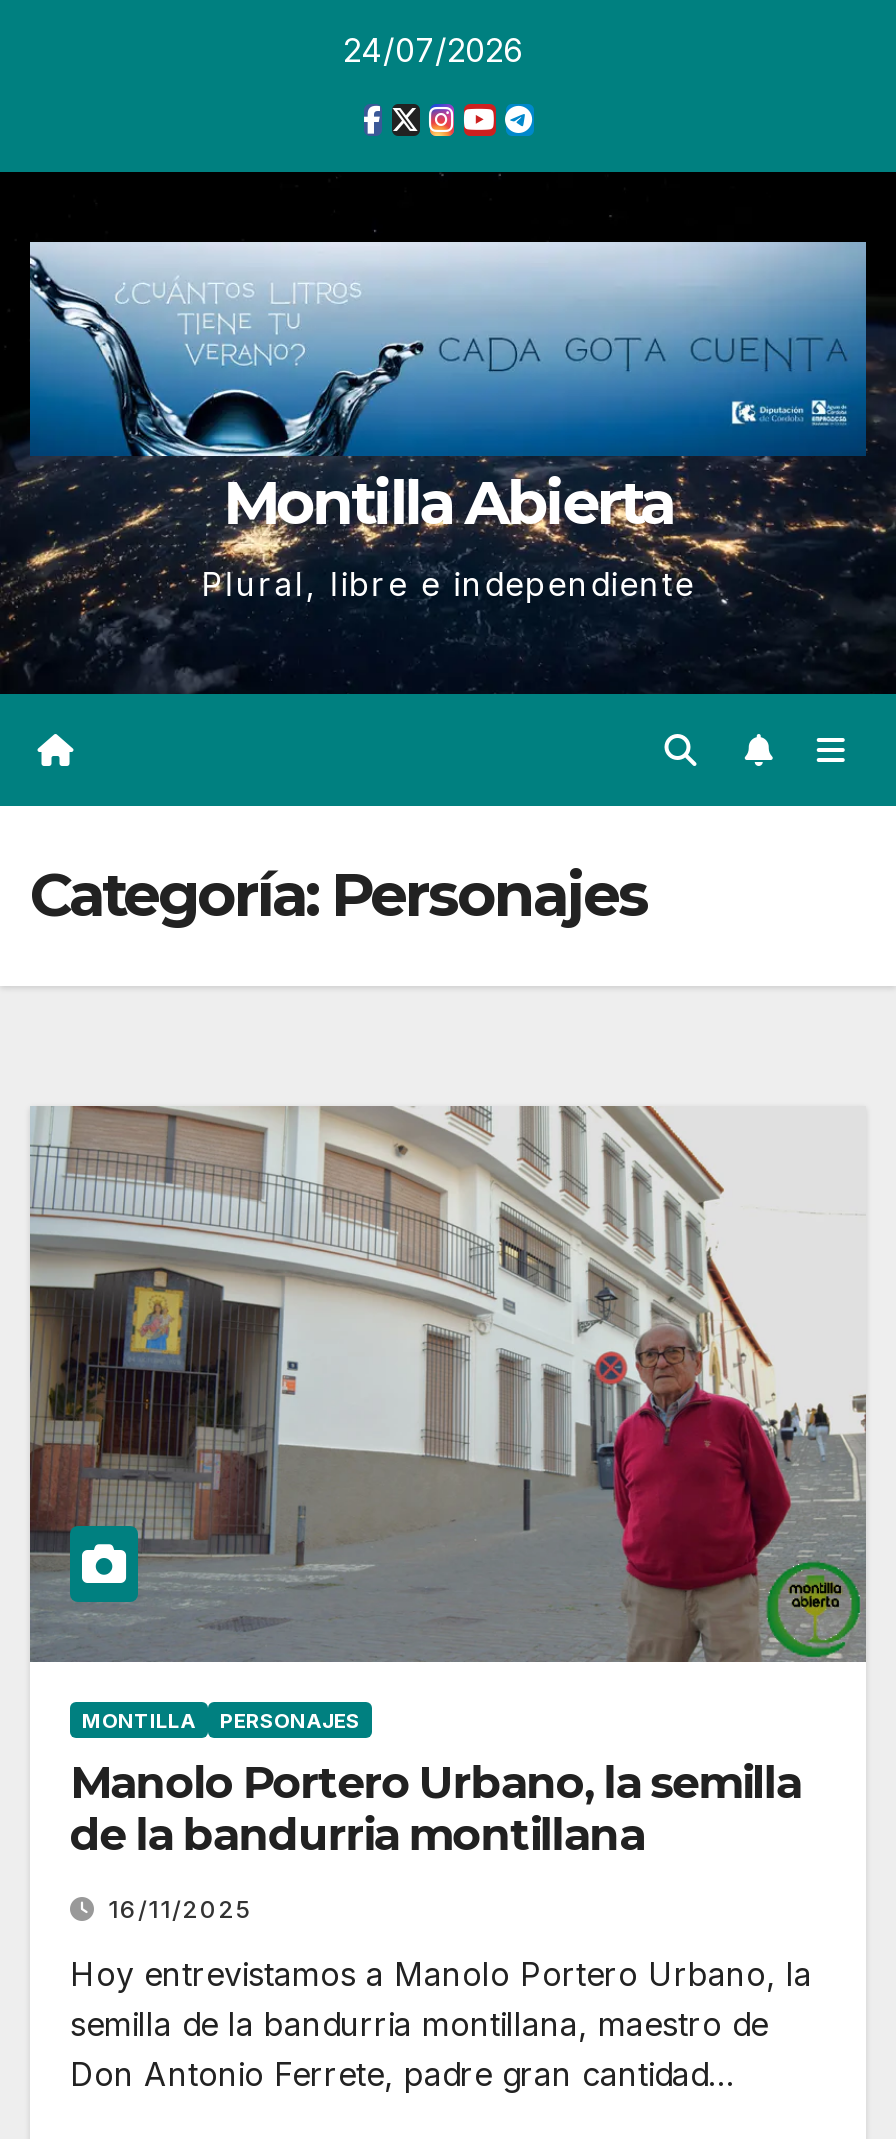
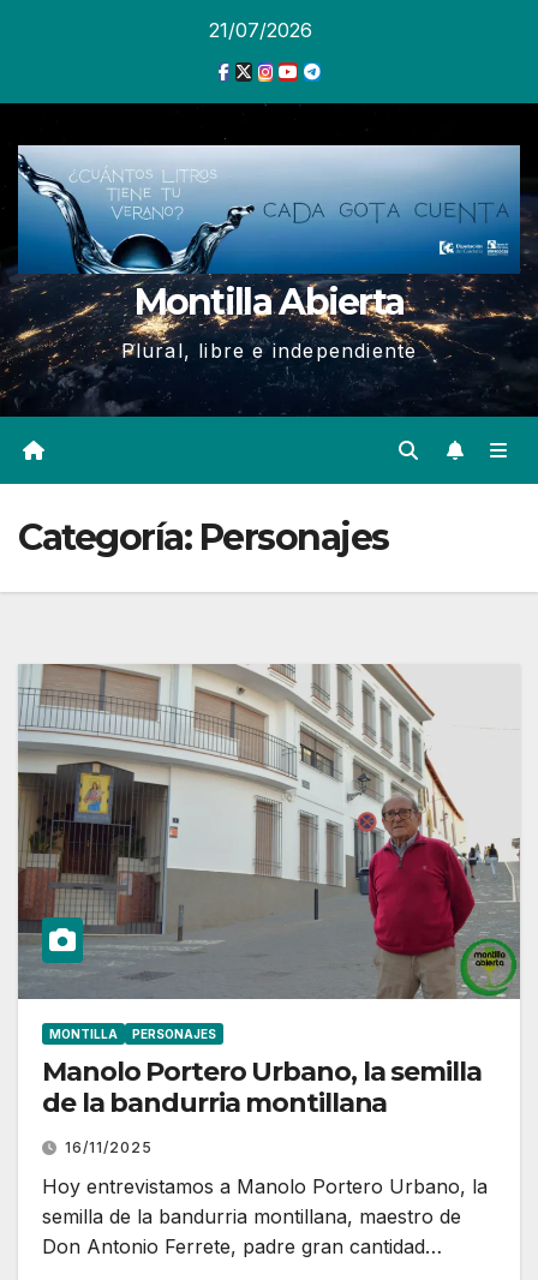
- 24/07/2026
+ 21/07/2026
